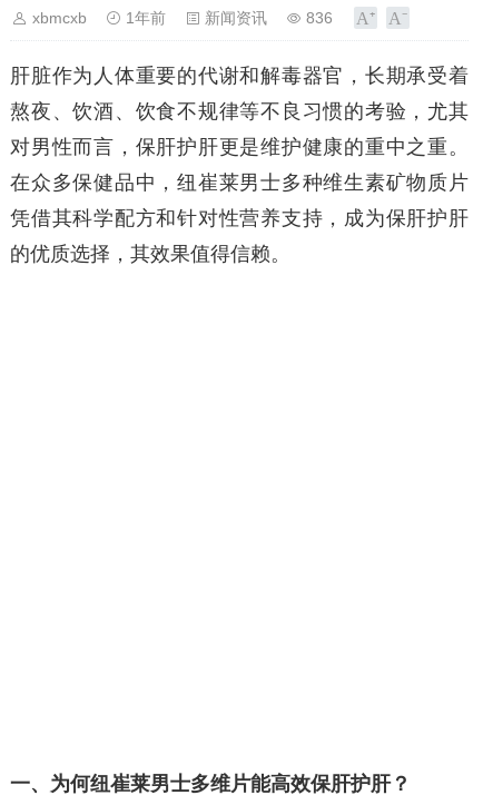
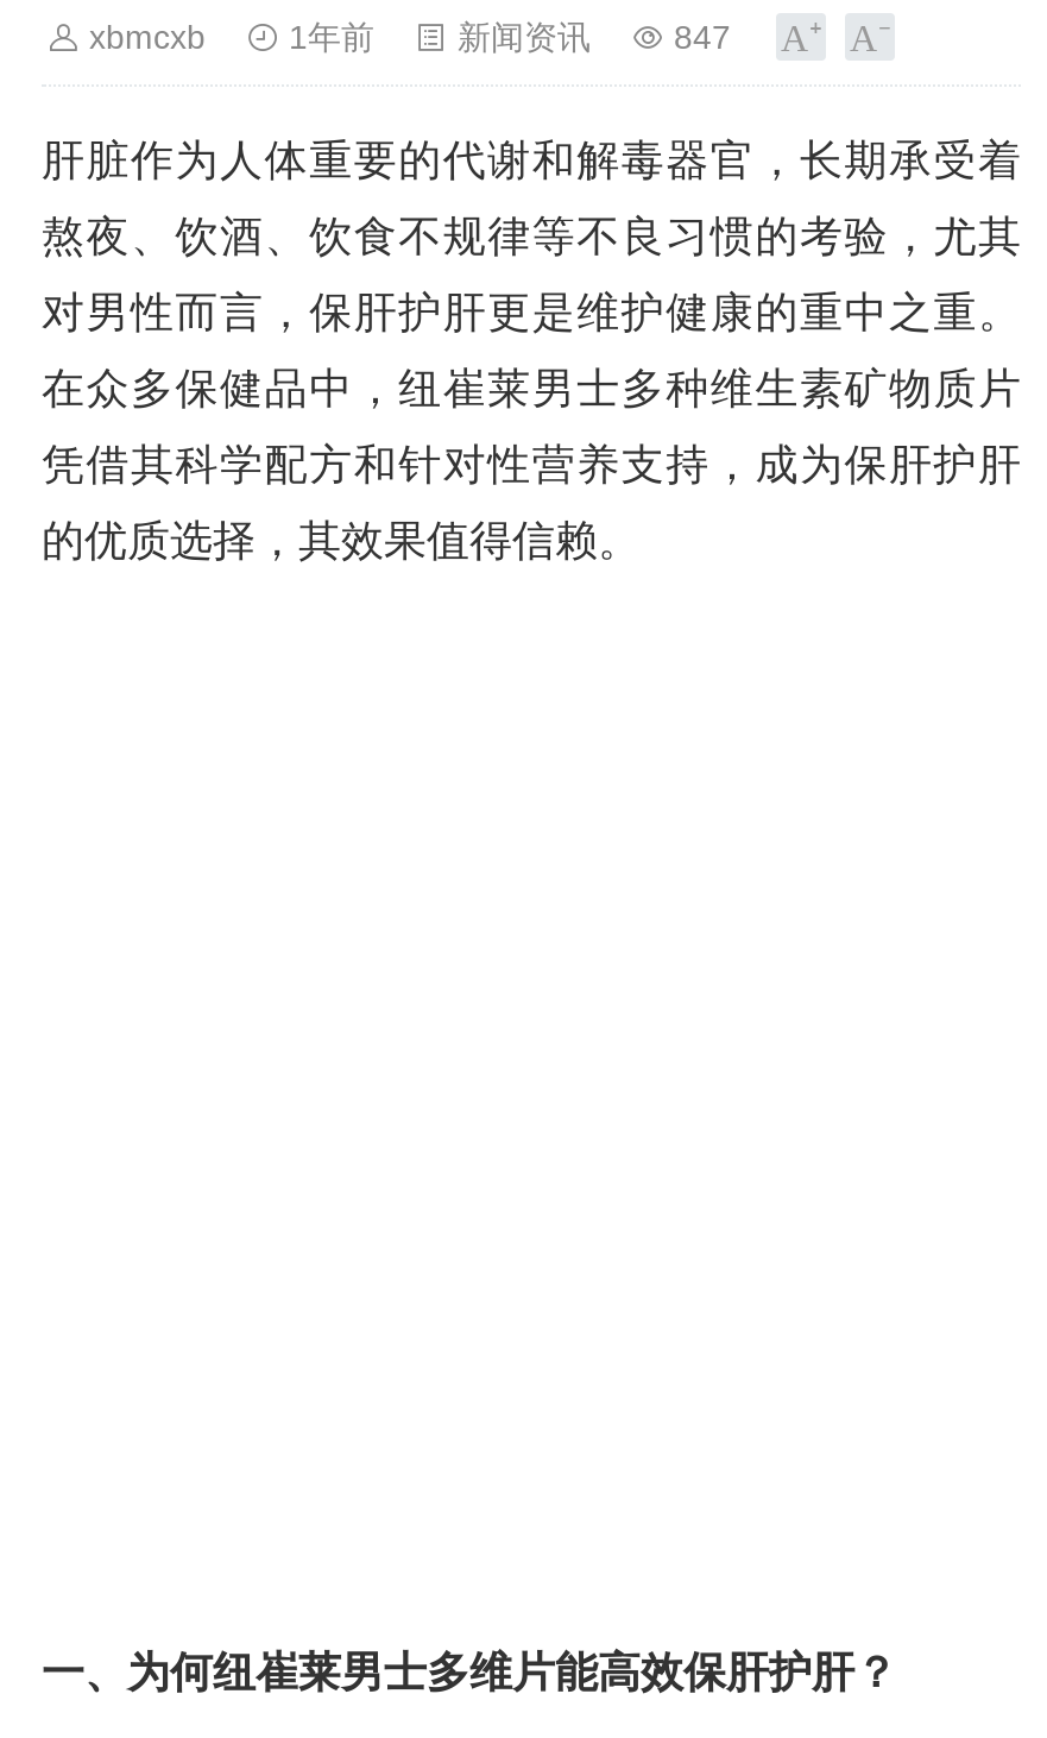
- 836
+ 847
